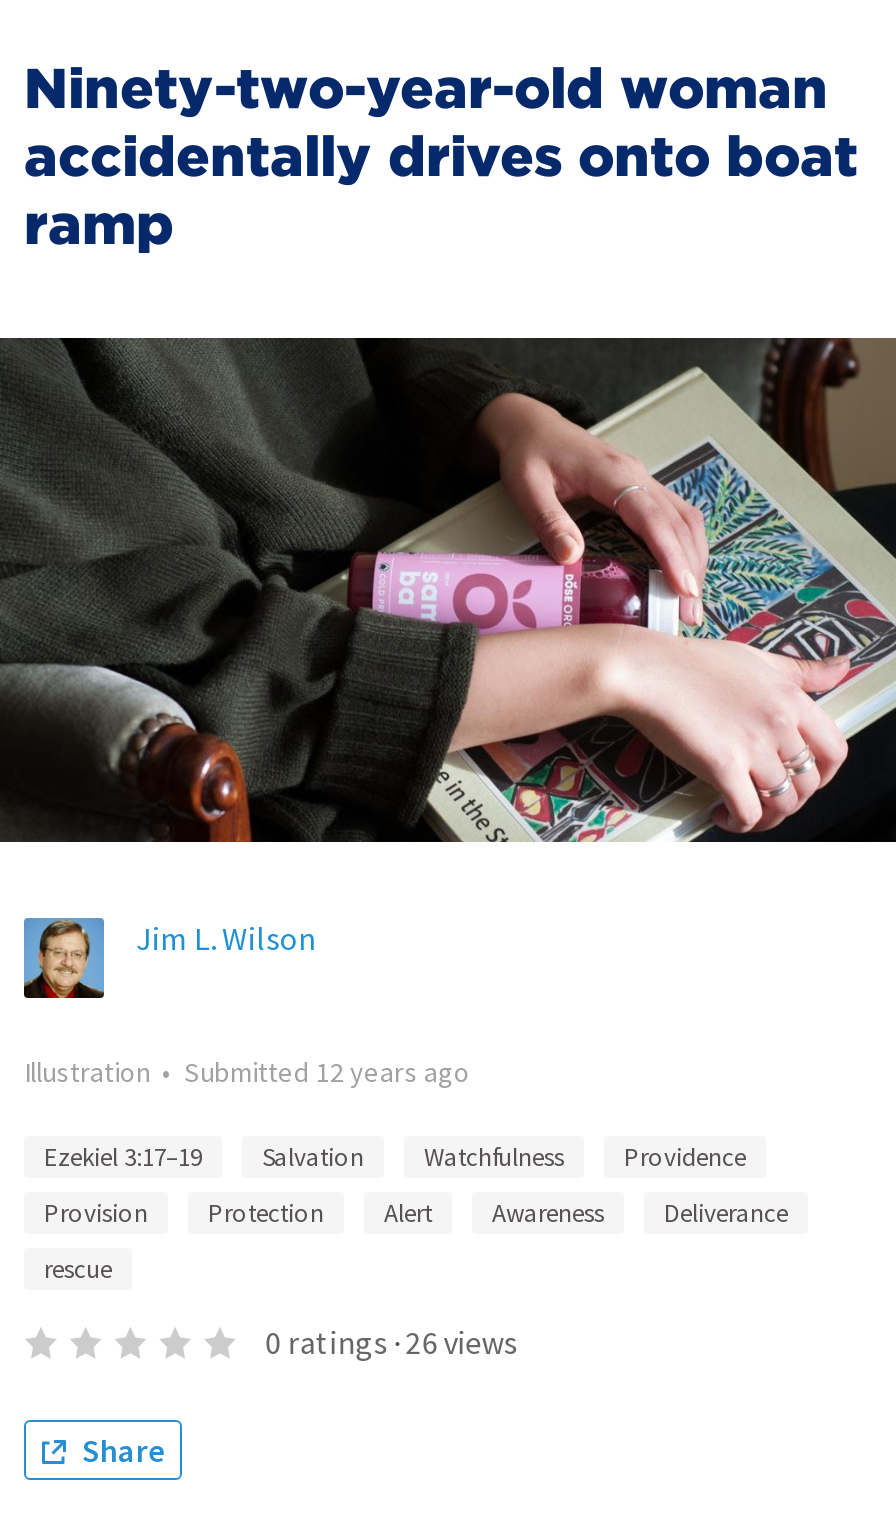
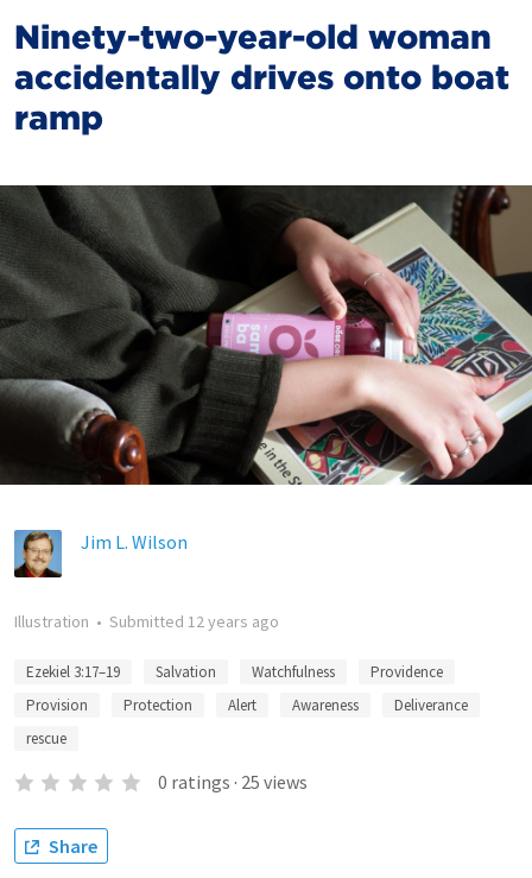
- 0 ratings · 26 views
+ 0 ratings · 25 views
